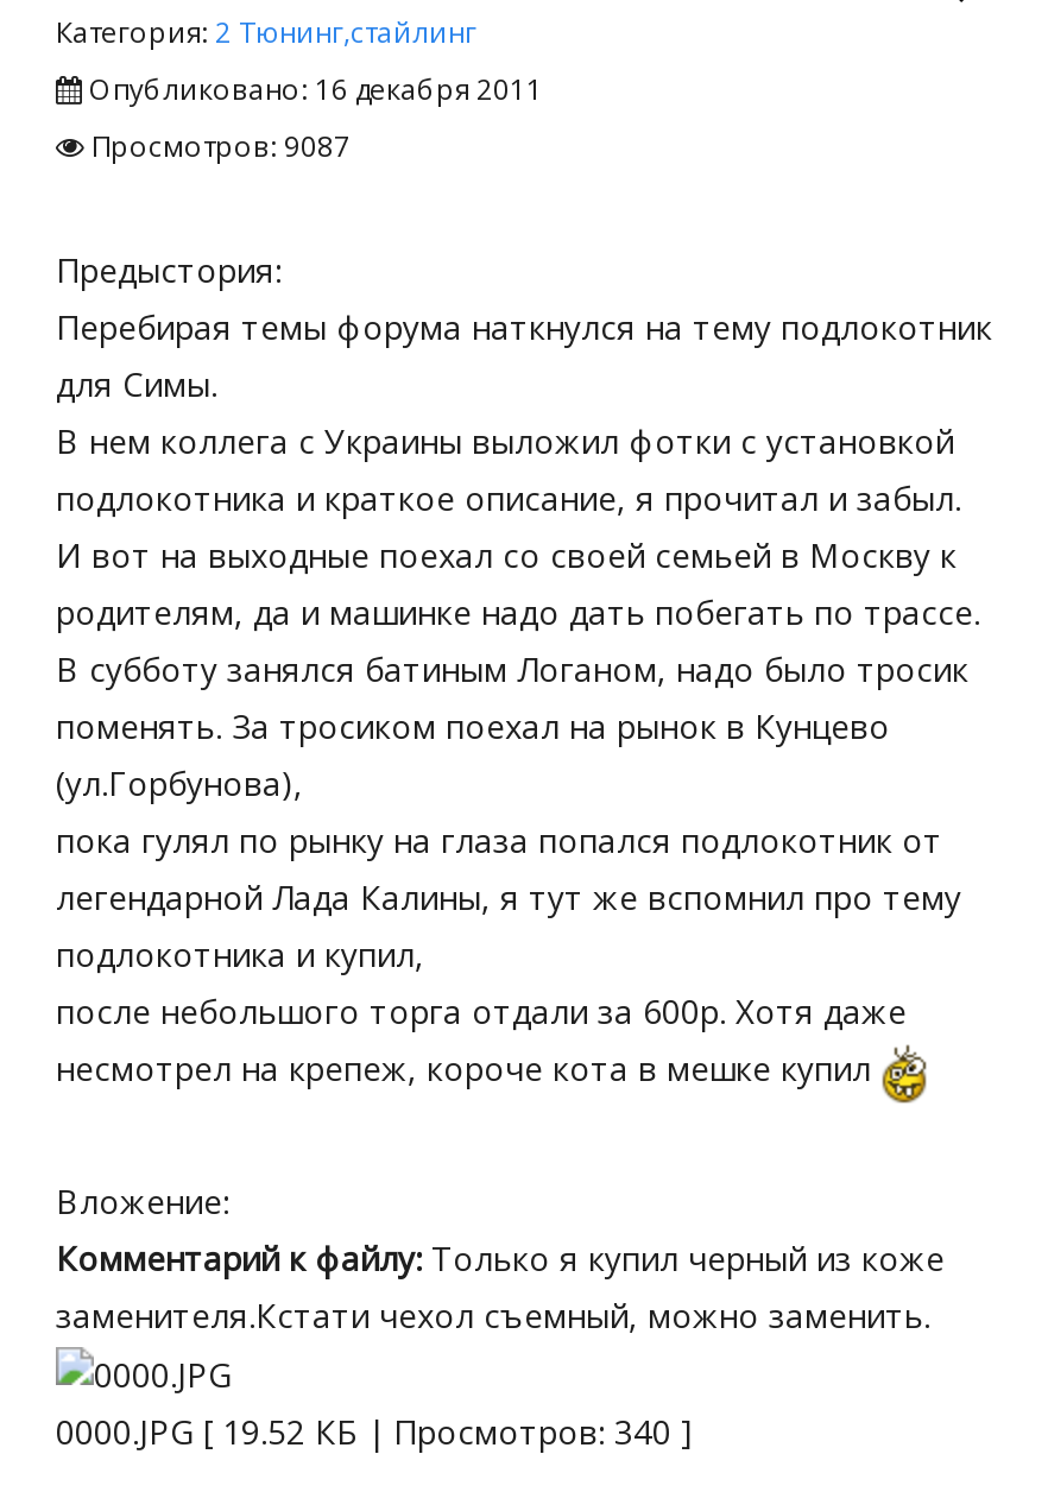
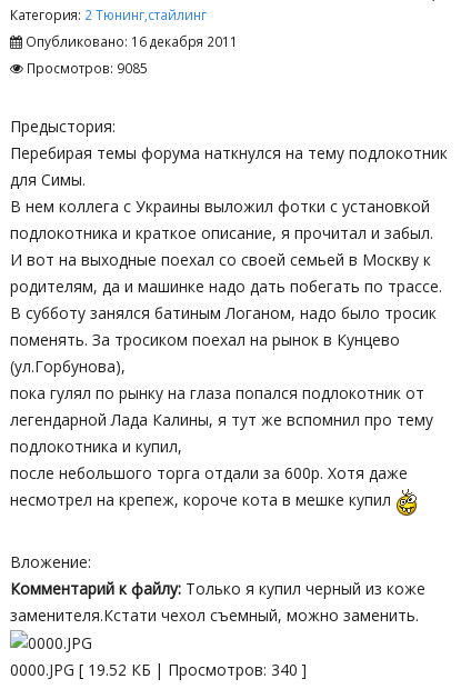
- Просмотров: 9087
+ Просмотров: 9085
